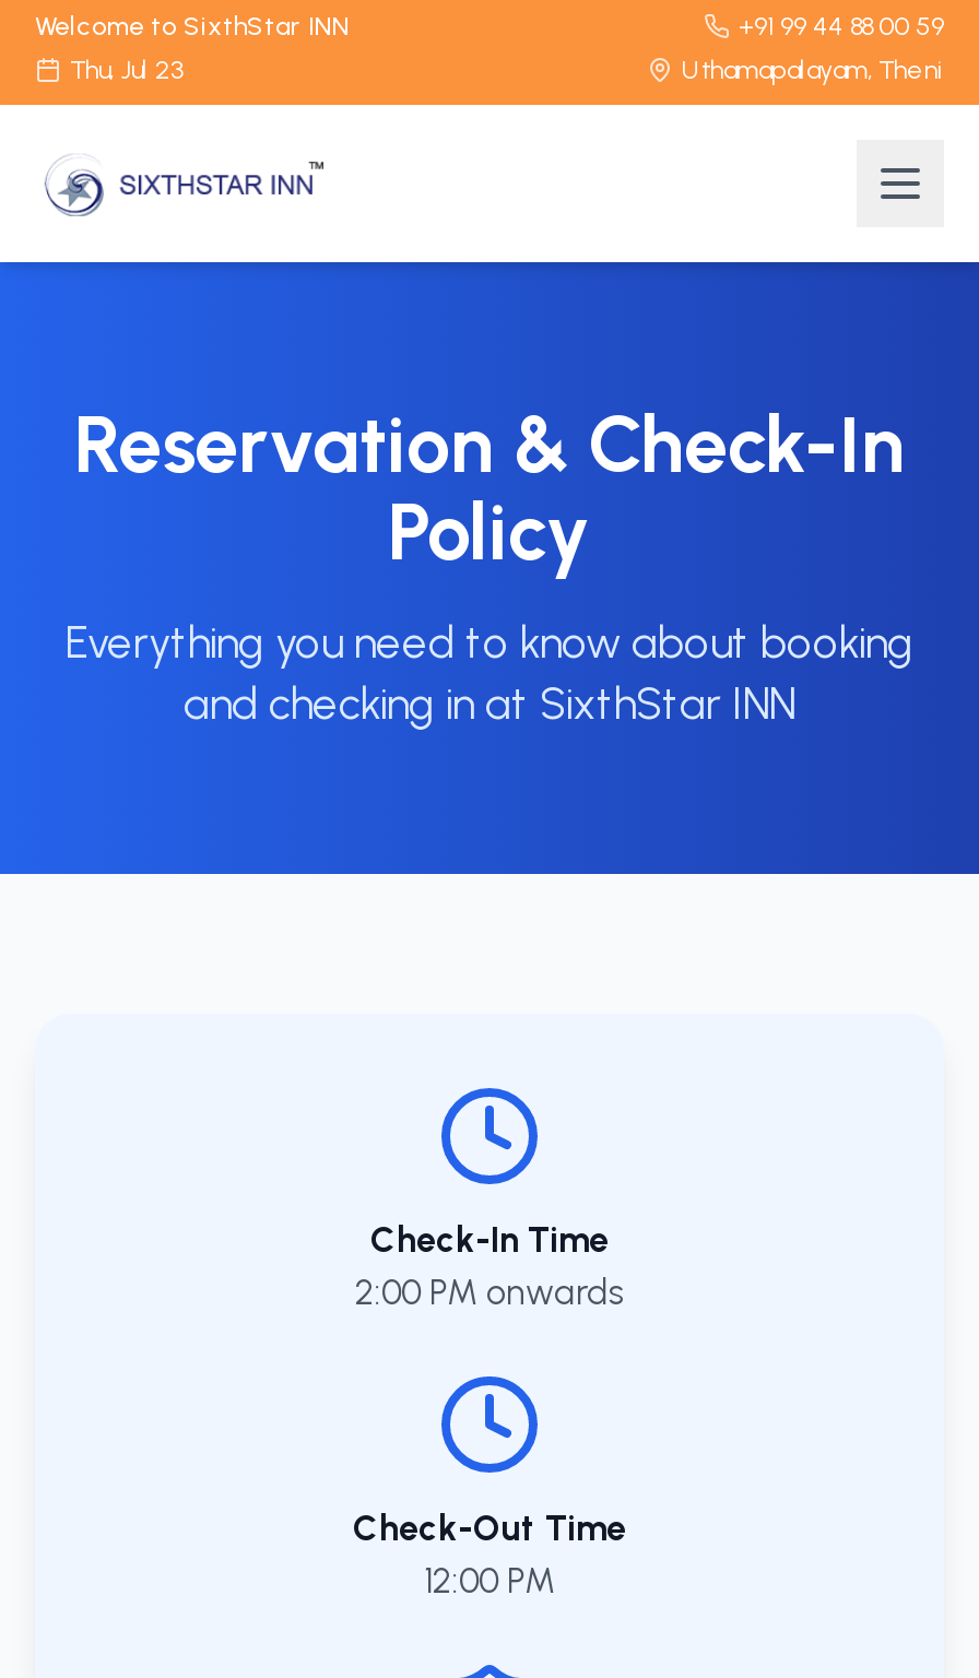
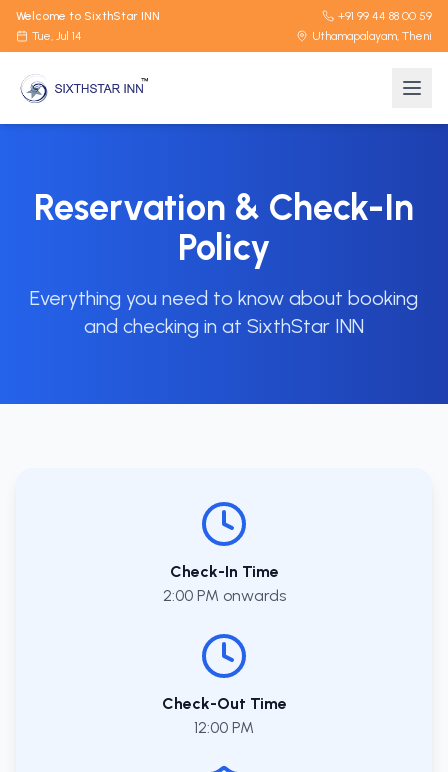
- Thu, Jul 23
+ Tue, Jul 14
